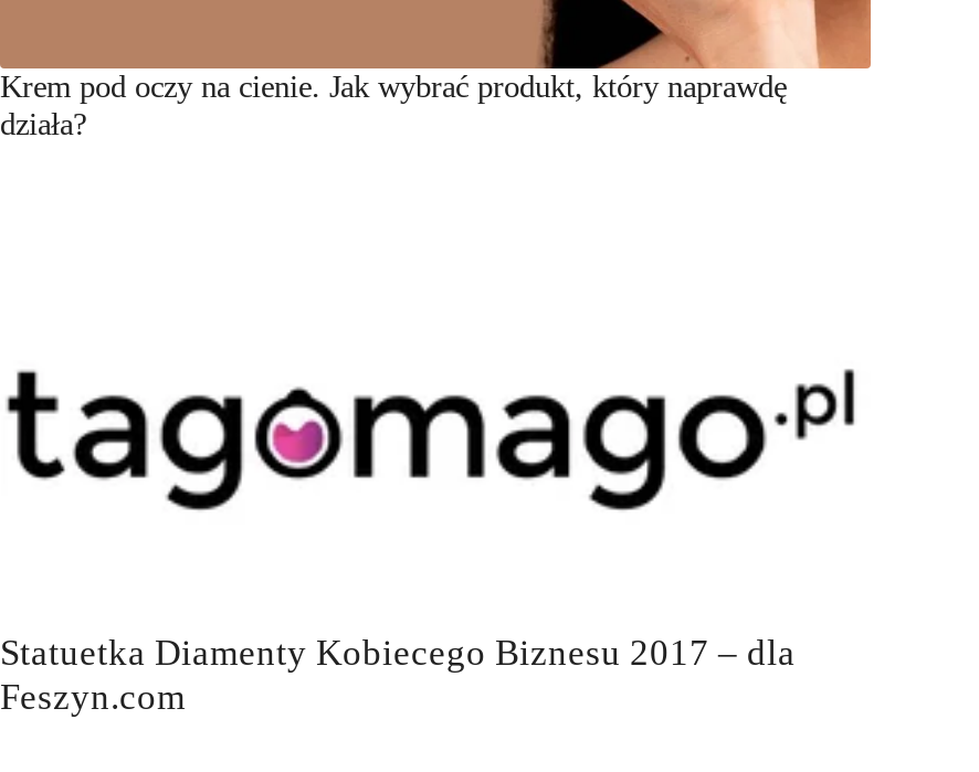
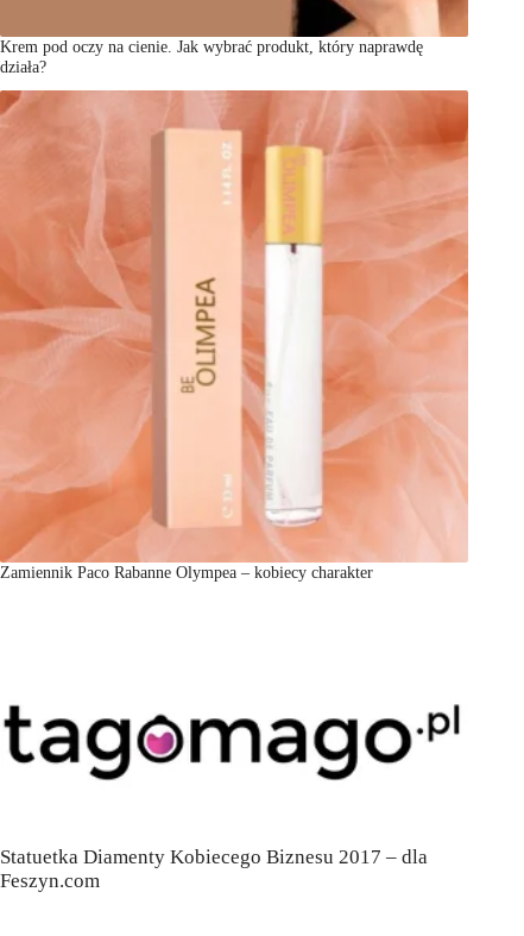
+ [image]
+ Zamiennik Paco Rabanne Olympea – kobiecy charakter
